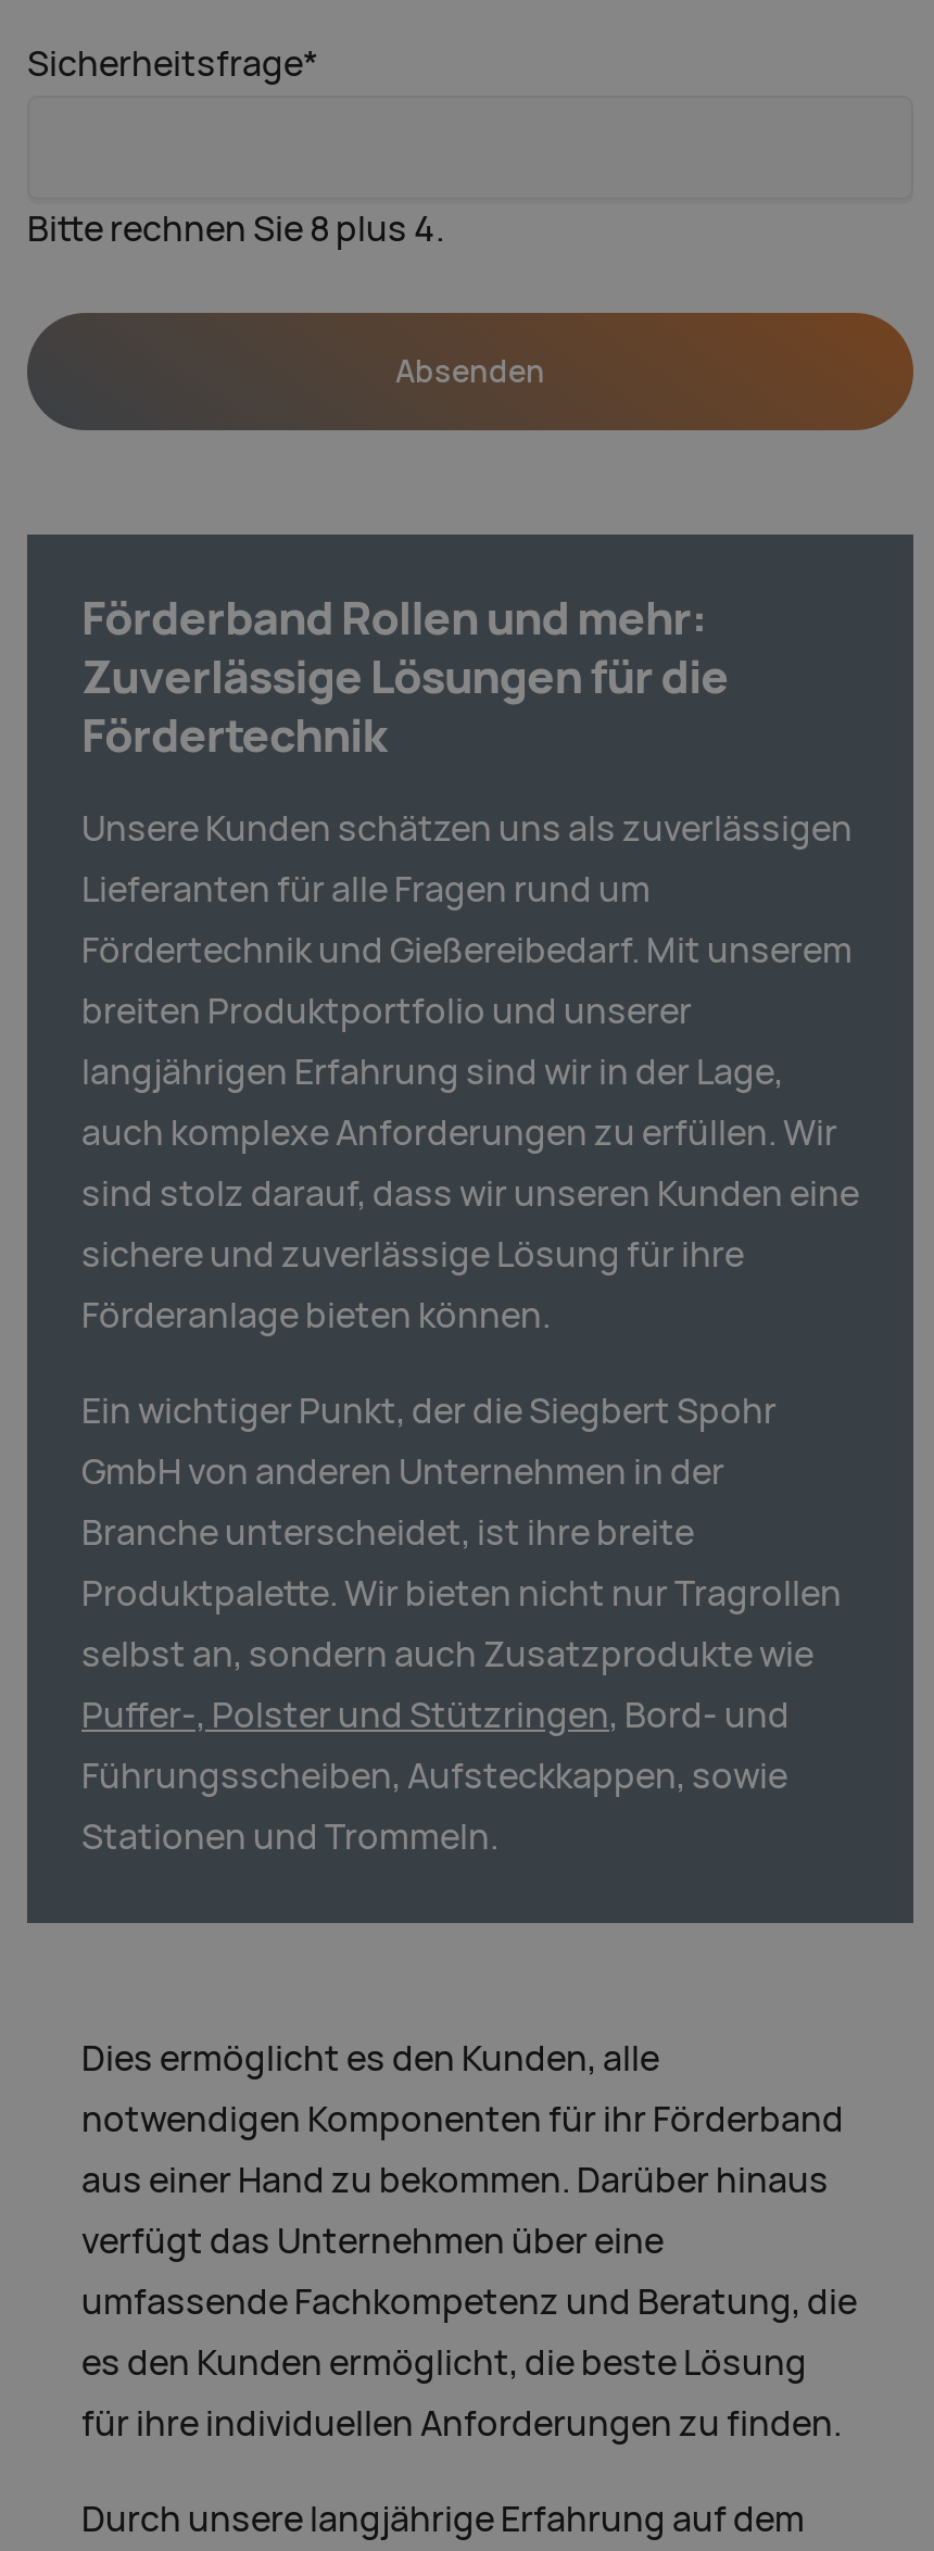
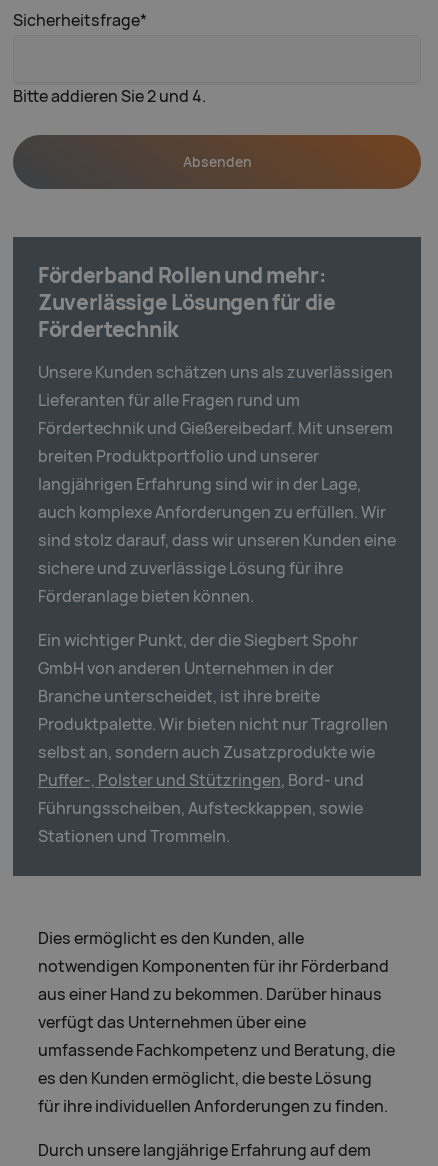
- Bitte rechnen Sie 8 plus 4.
+ Bitte addieren Sie 2 und 4.
